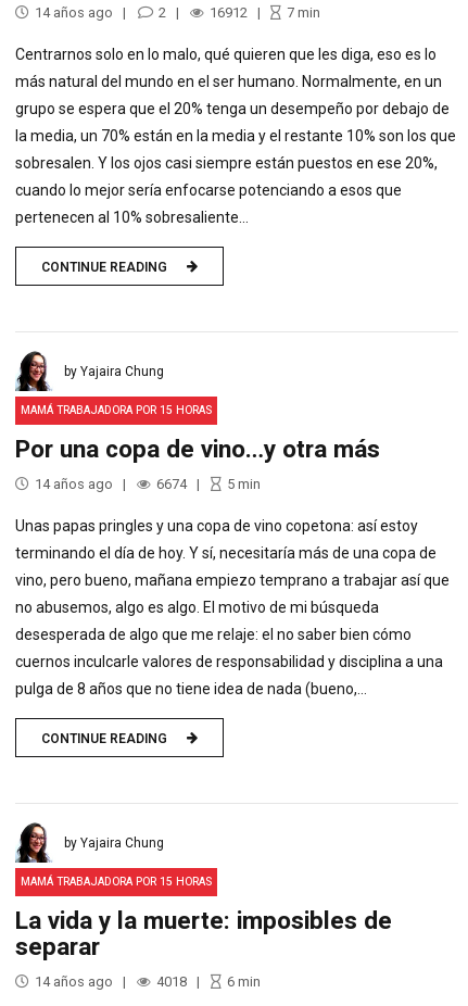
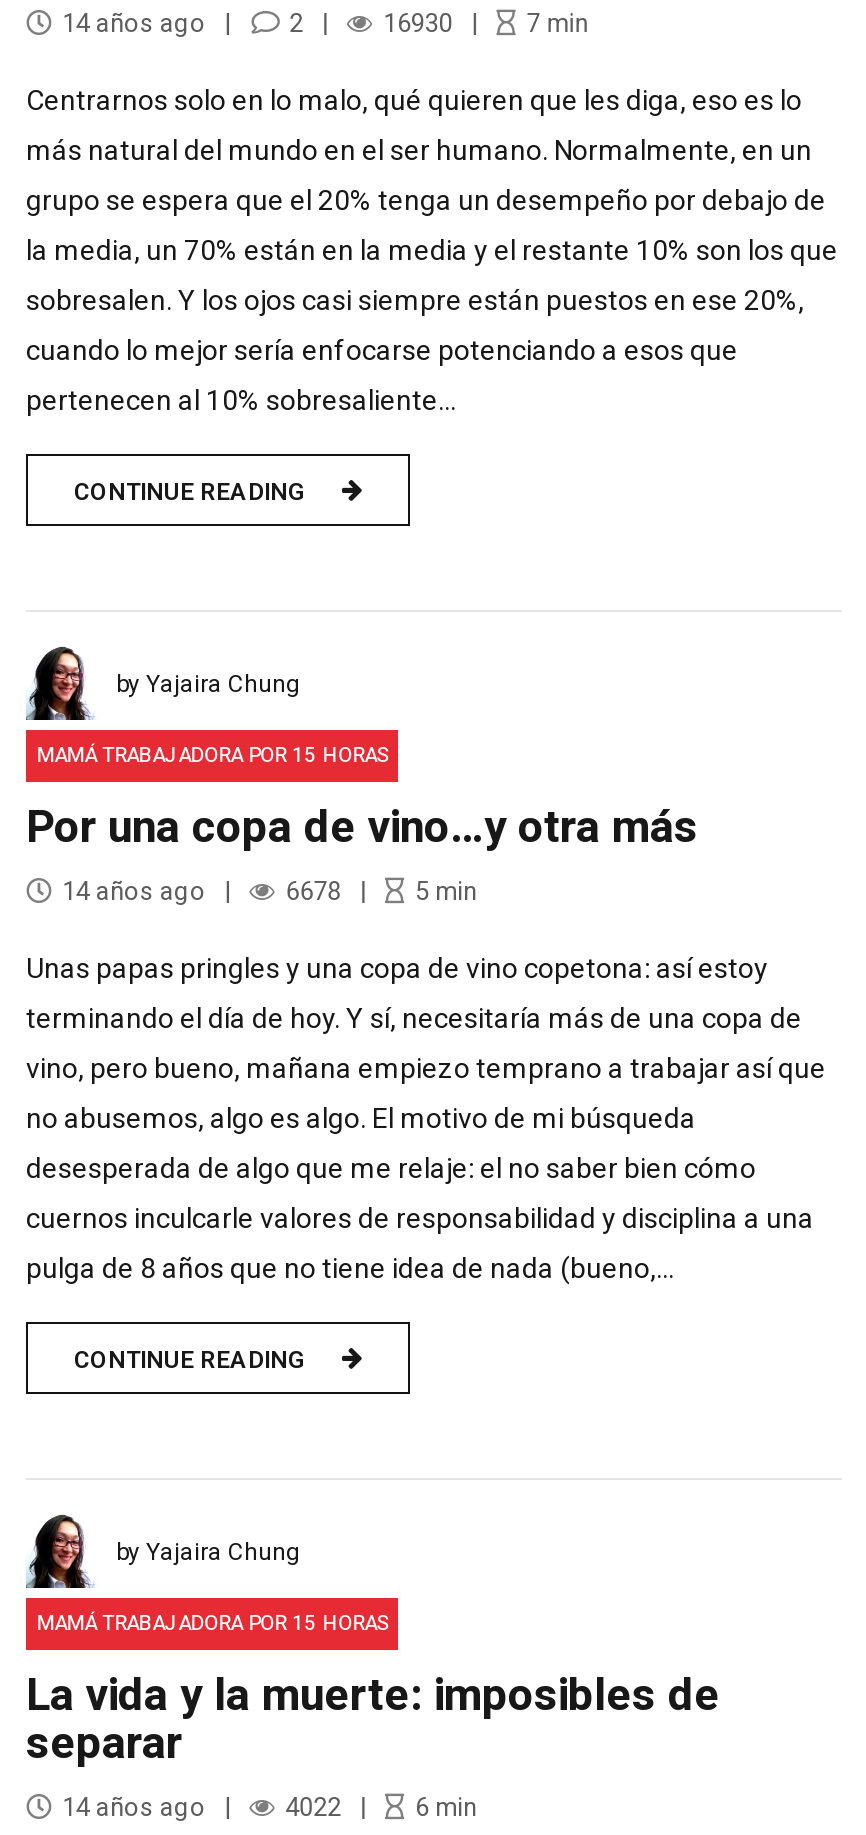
- 16912
+ 16930

- 6674
+ 6678

- 4018
+ 4022
